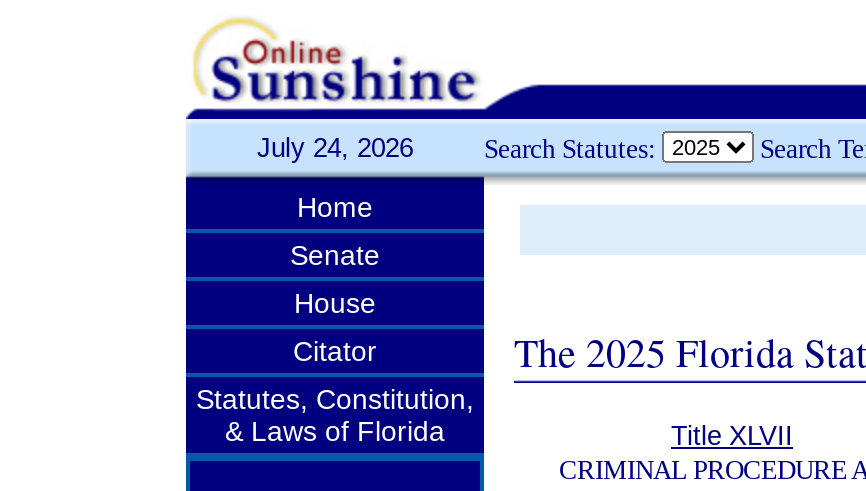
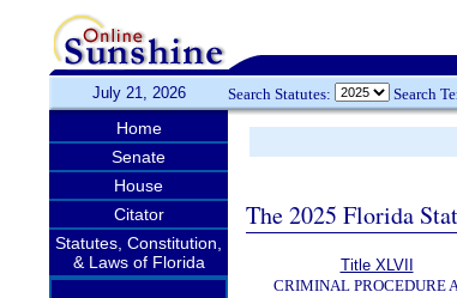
- July 24, 2026
+ July 21, 2026
